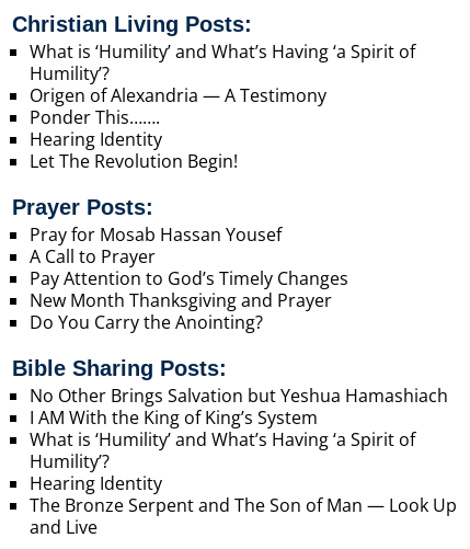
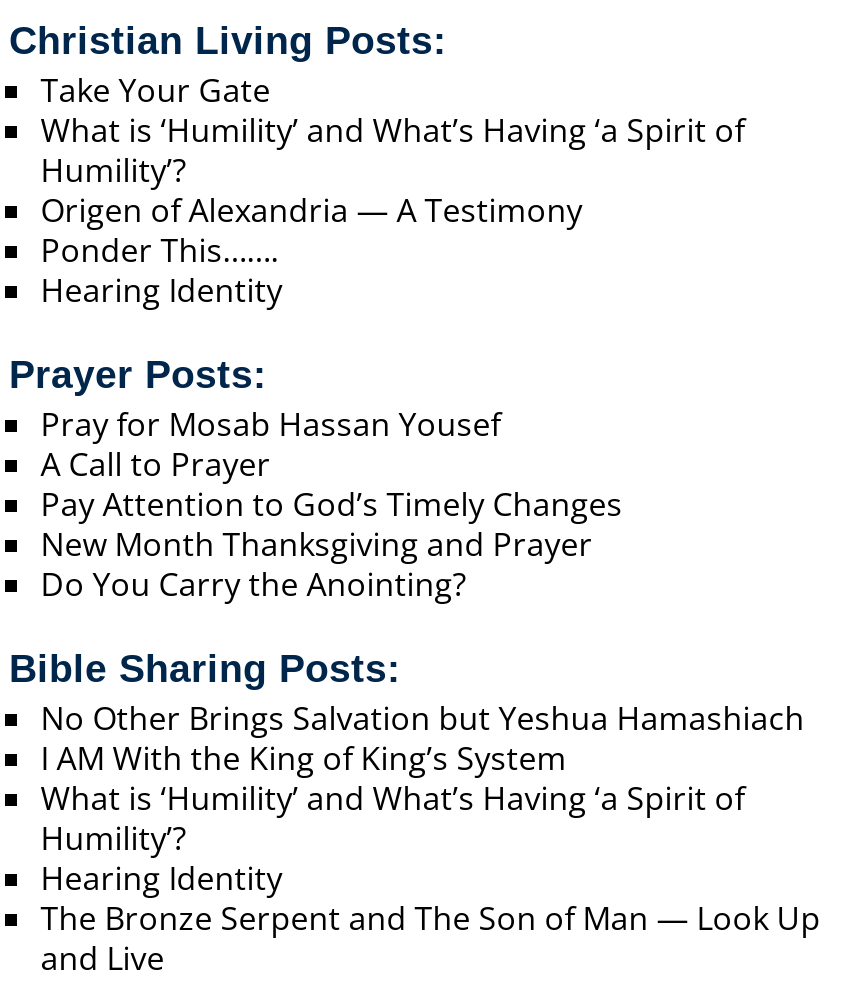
+ Take Your Gate

moved down: What is ‘Humility’ and What’s Having ‘a Spirit of | Humility’? | Origen of Alexandria — A Testimony | Ponder This……. | Hearing Identity

- Let The Revolution Begin!
